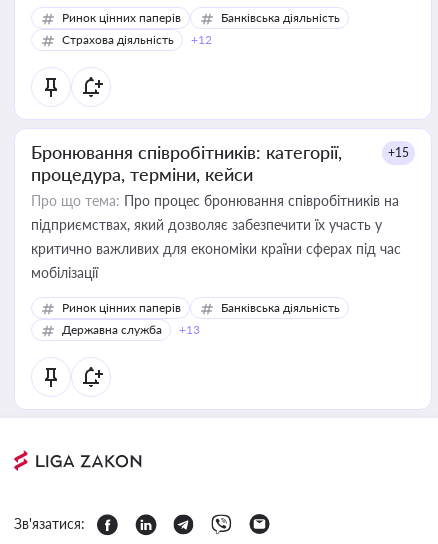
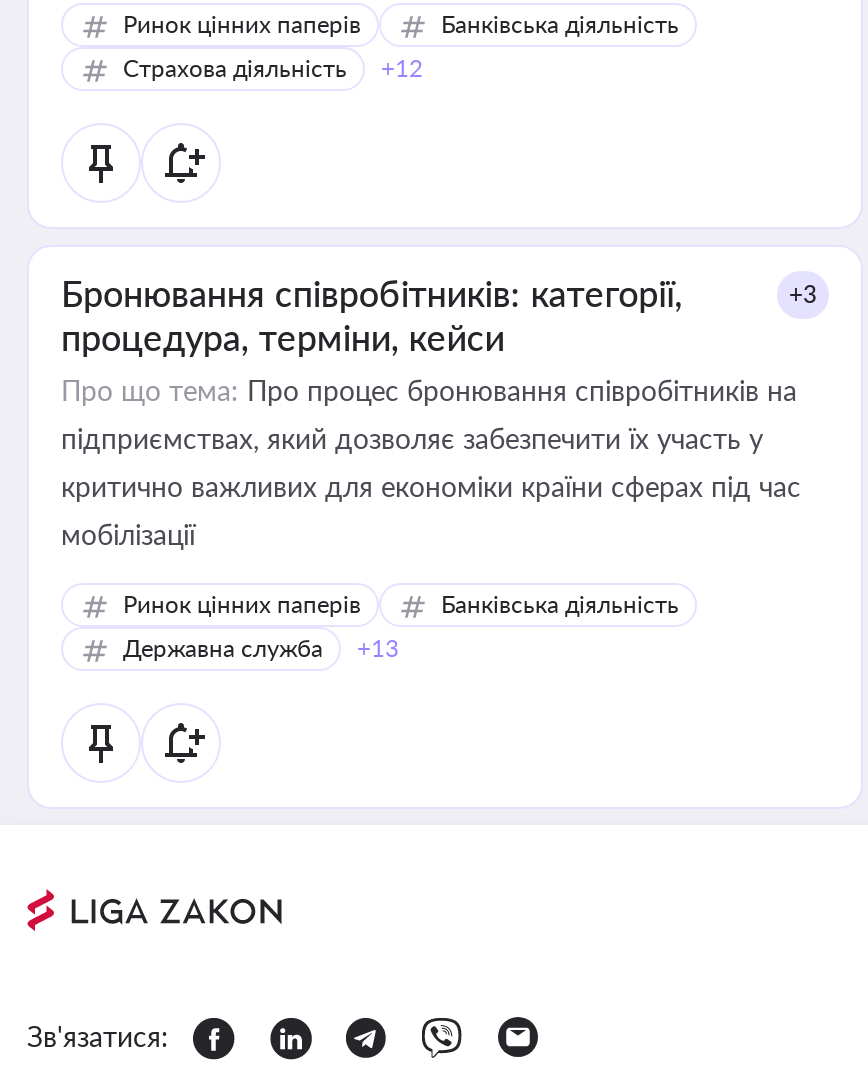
- +15
+ +3
